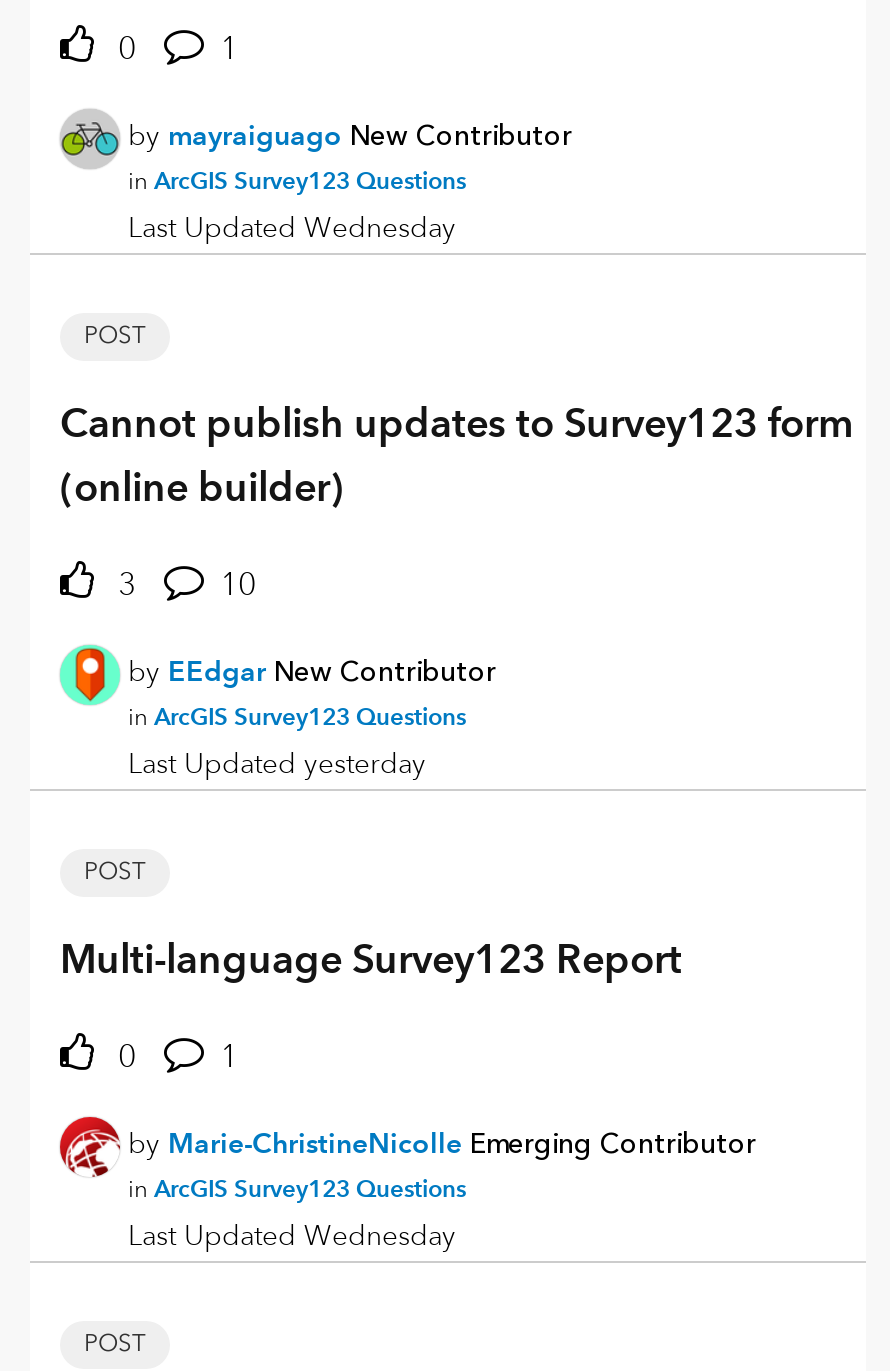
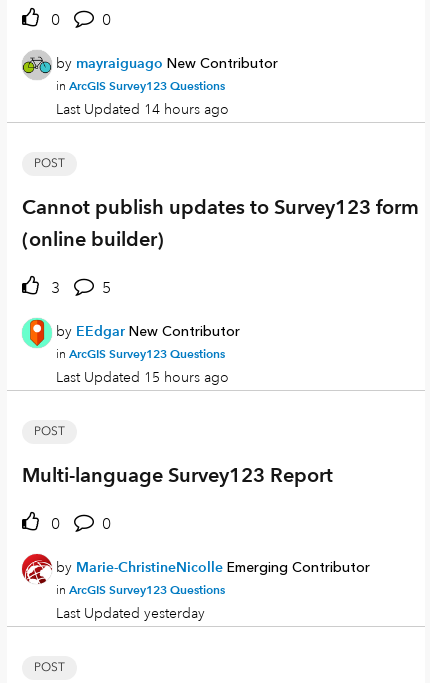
- 1
+ 0

- Last Updated Wednesday
+ Last Updated 14 hours ago

- 10
+ 5

moved down: Last Updated yesterday

+ Last Updated 15 hours ago

- 1
+ 0

- Last Updated Wednesday
